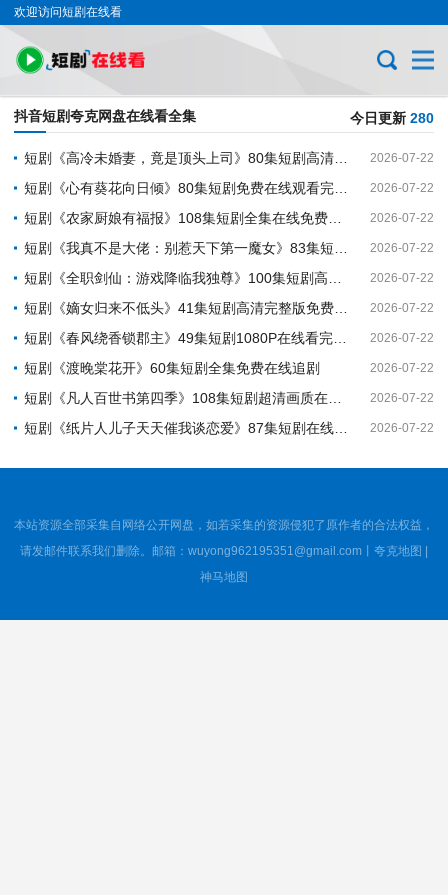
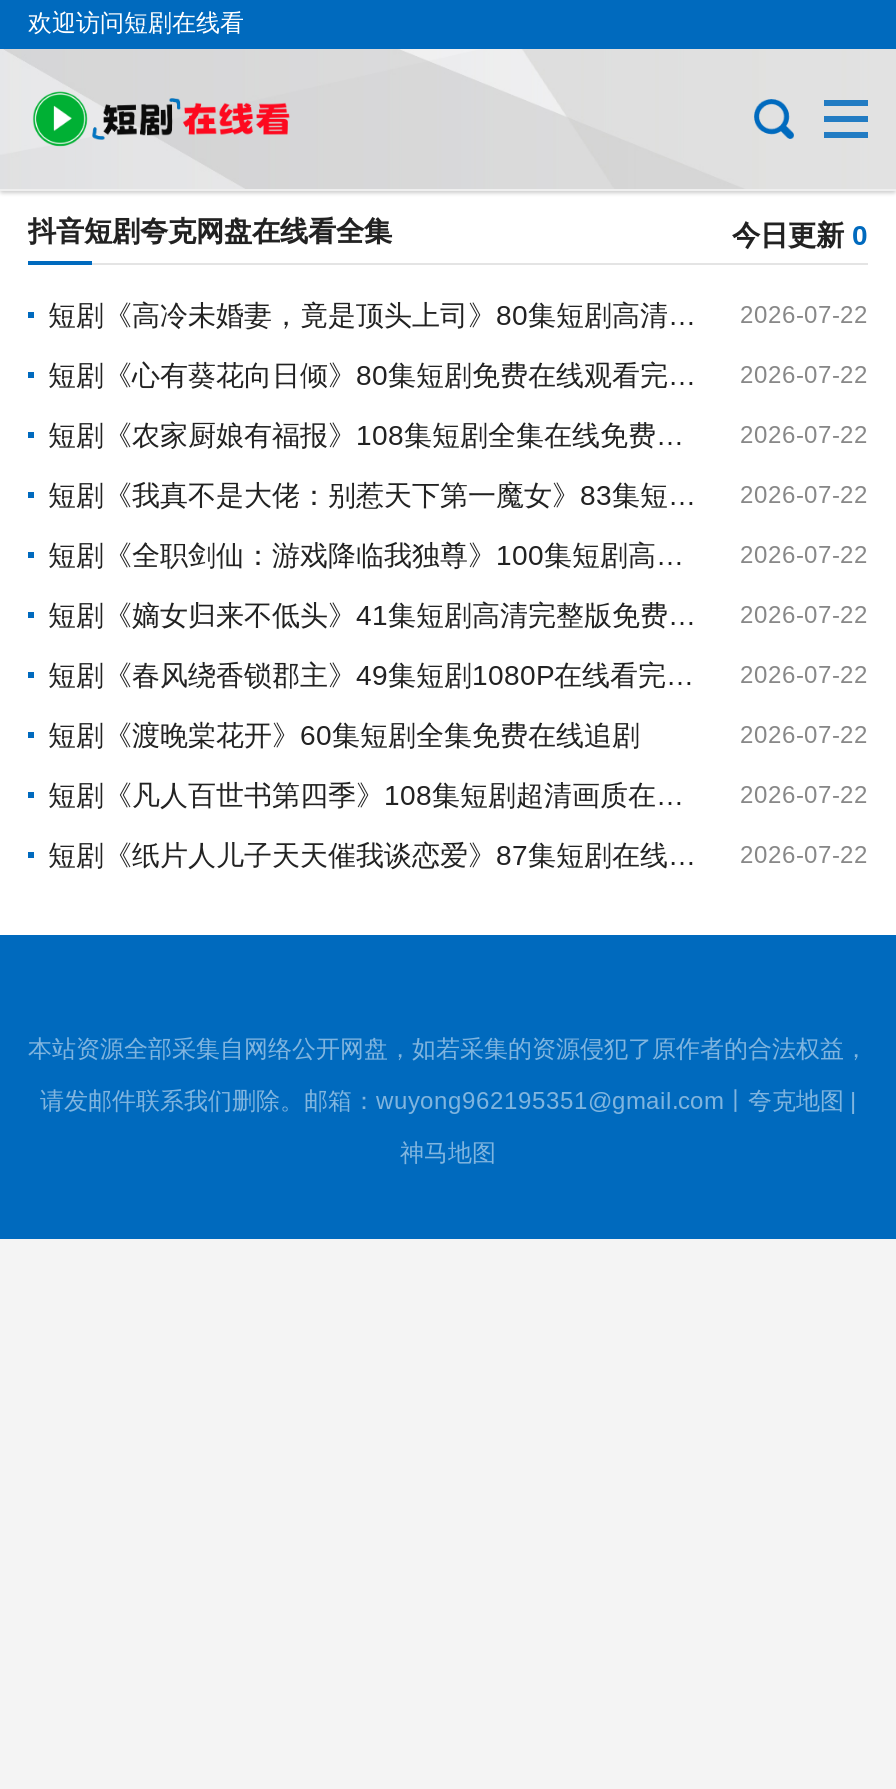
- 今日更新280
+ 今日更新0
